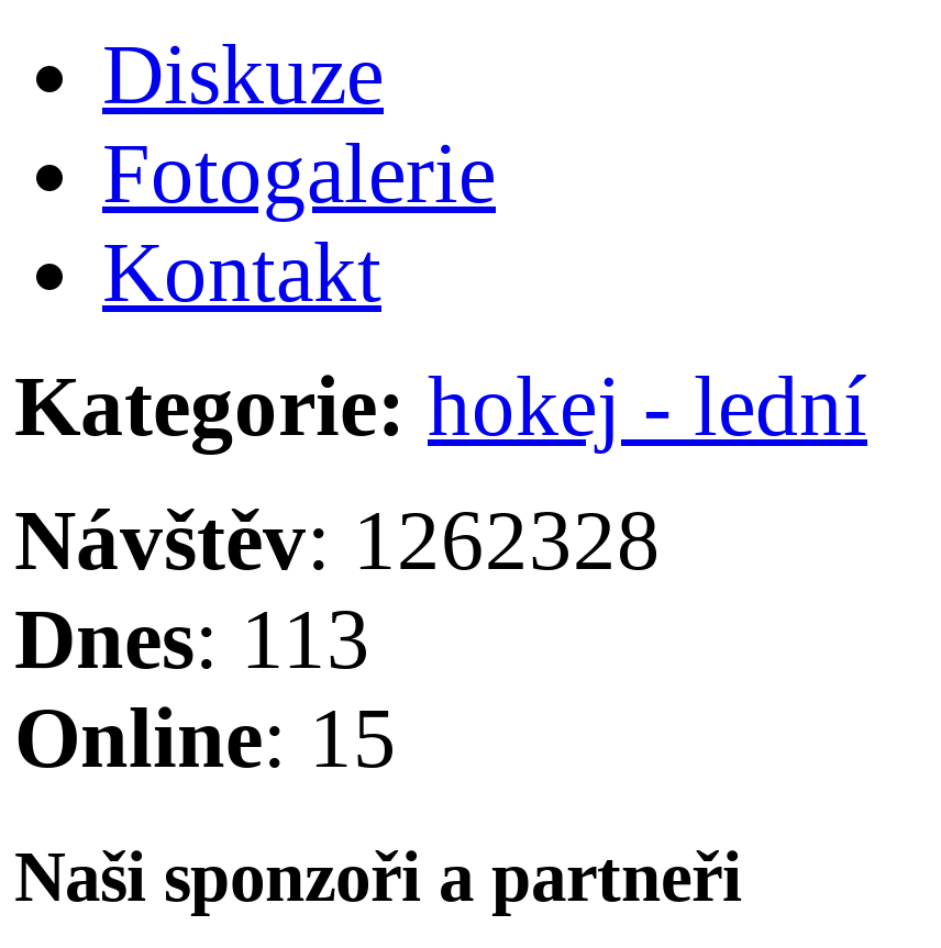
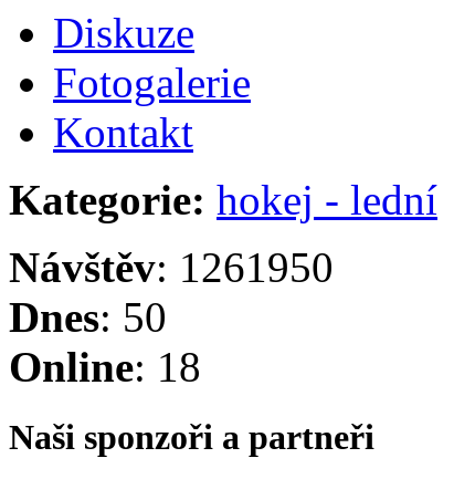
- Návštěv: 1262328
+ Návštěv: 1261950

- Dnes: 113
+ Dnes: 50

- Online: 15
+ Online: 18
